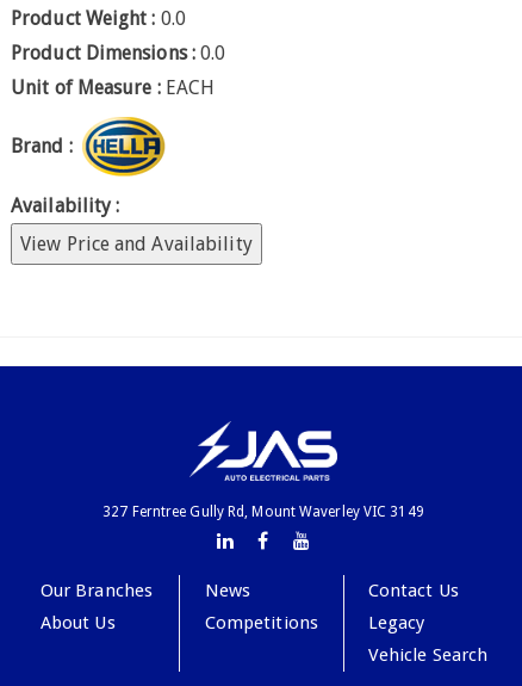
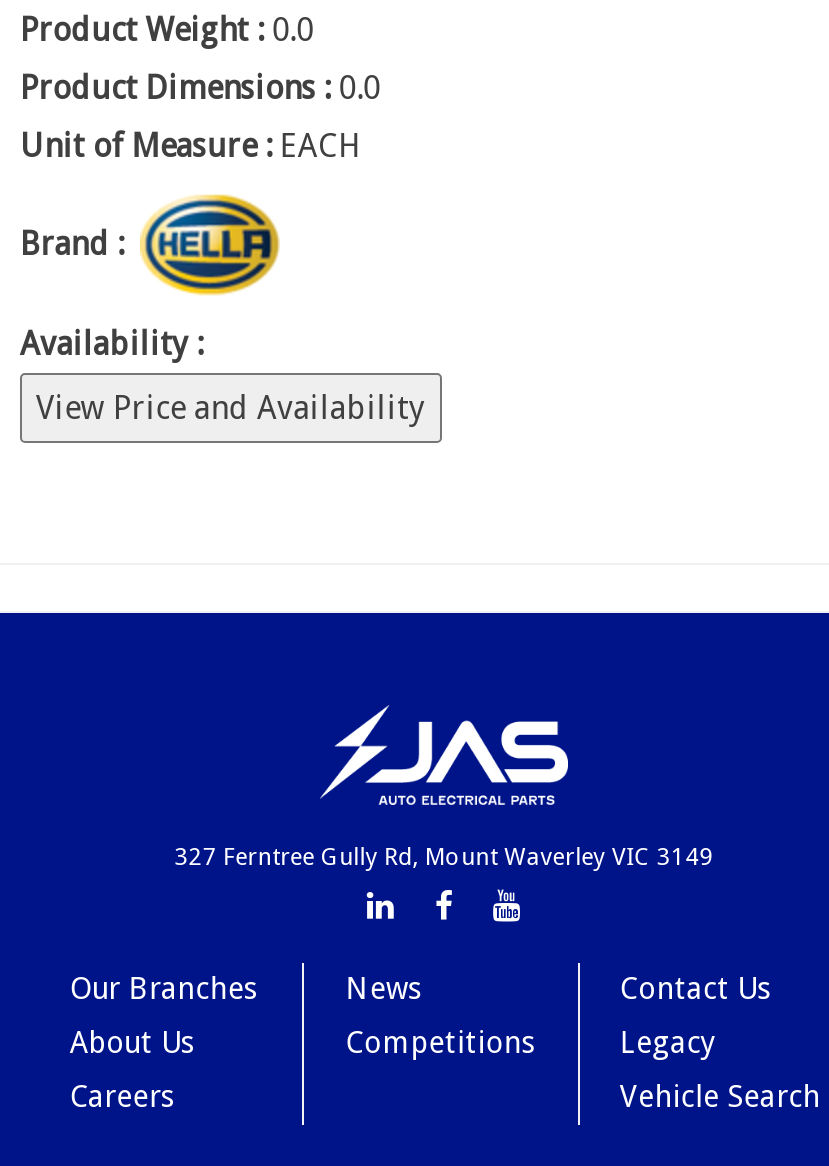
+ Careers
